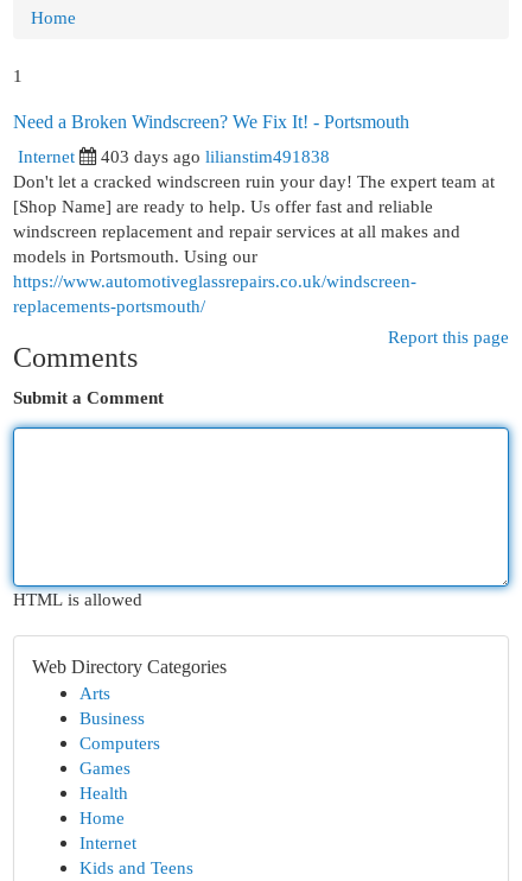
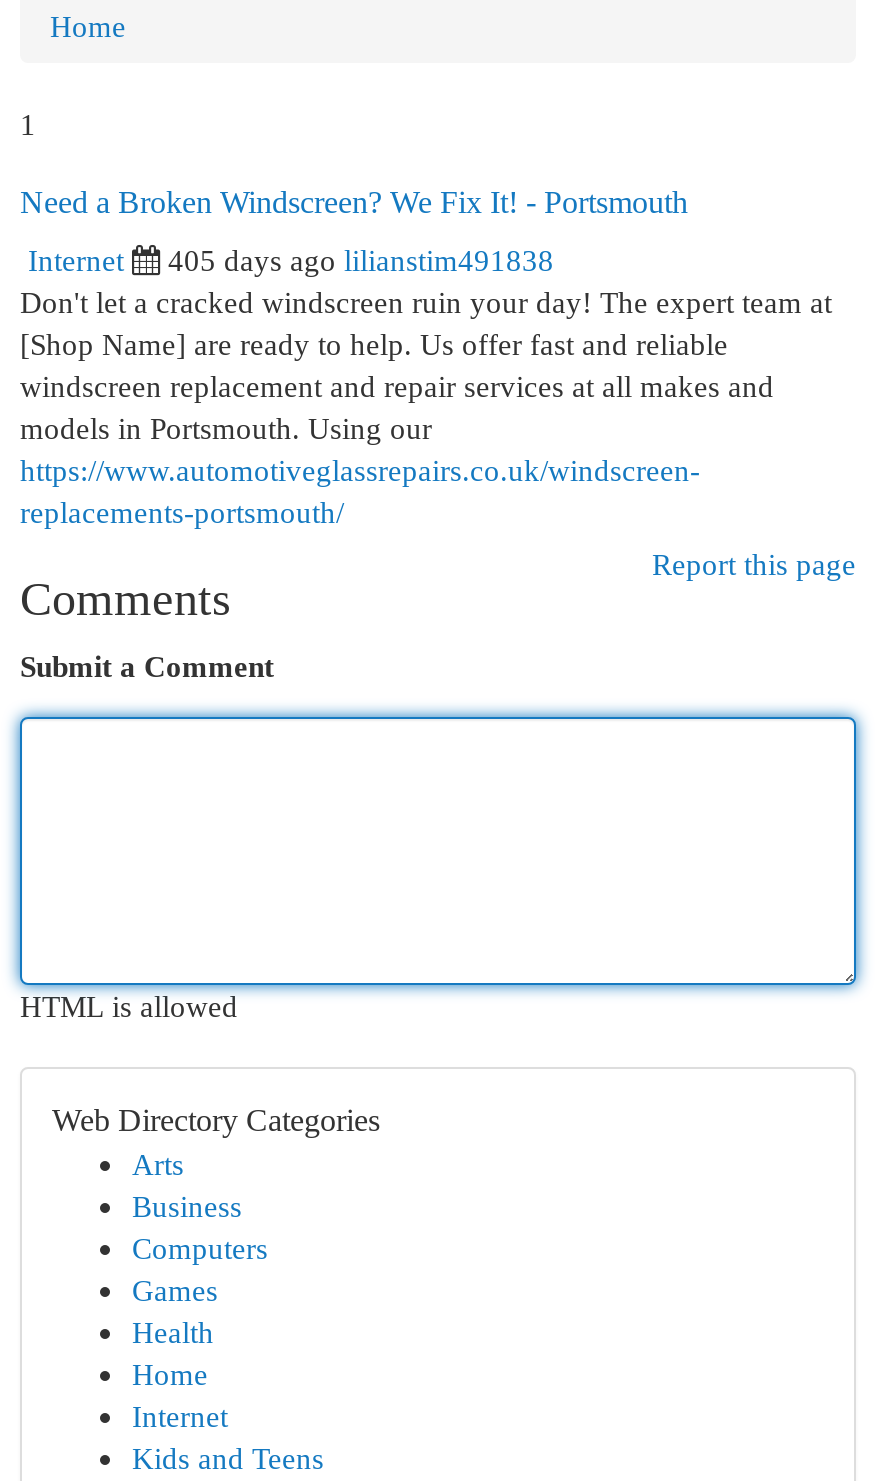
- 403 days ago lilianstim491838
+ 405 days ago lilianstim491838
